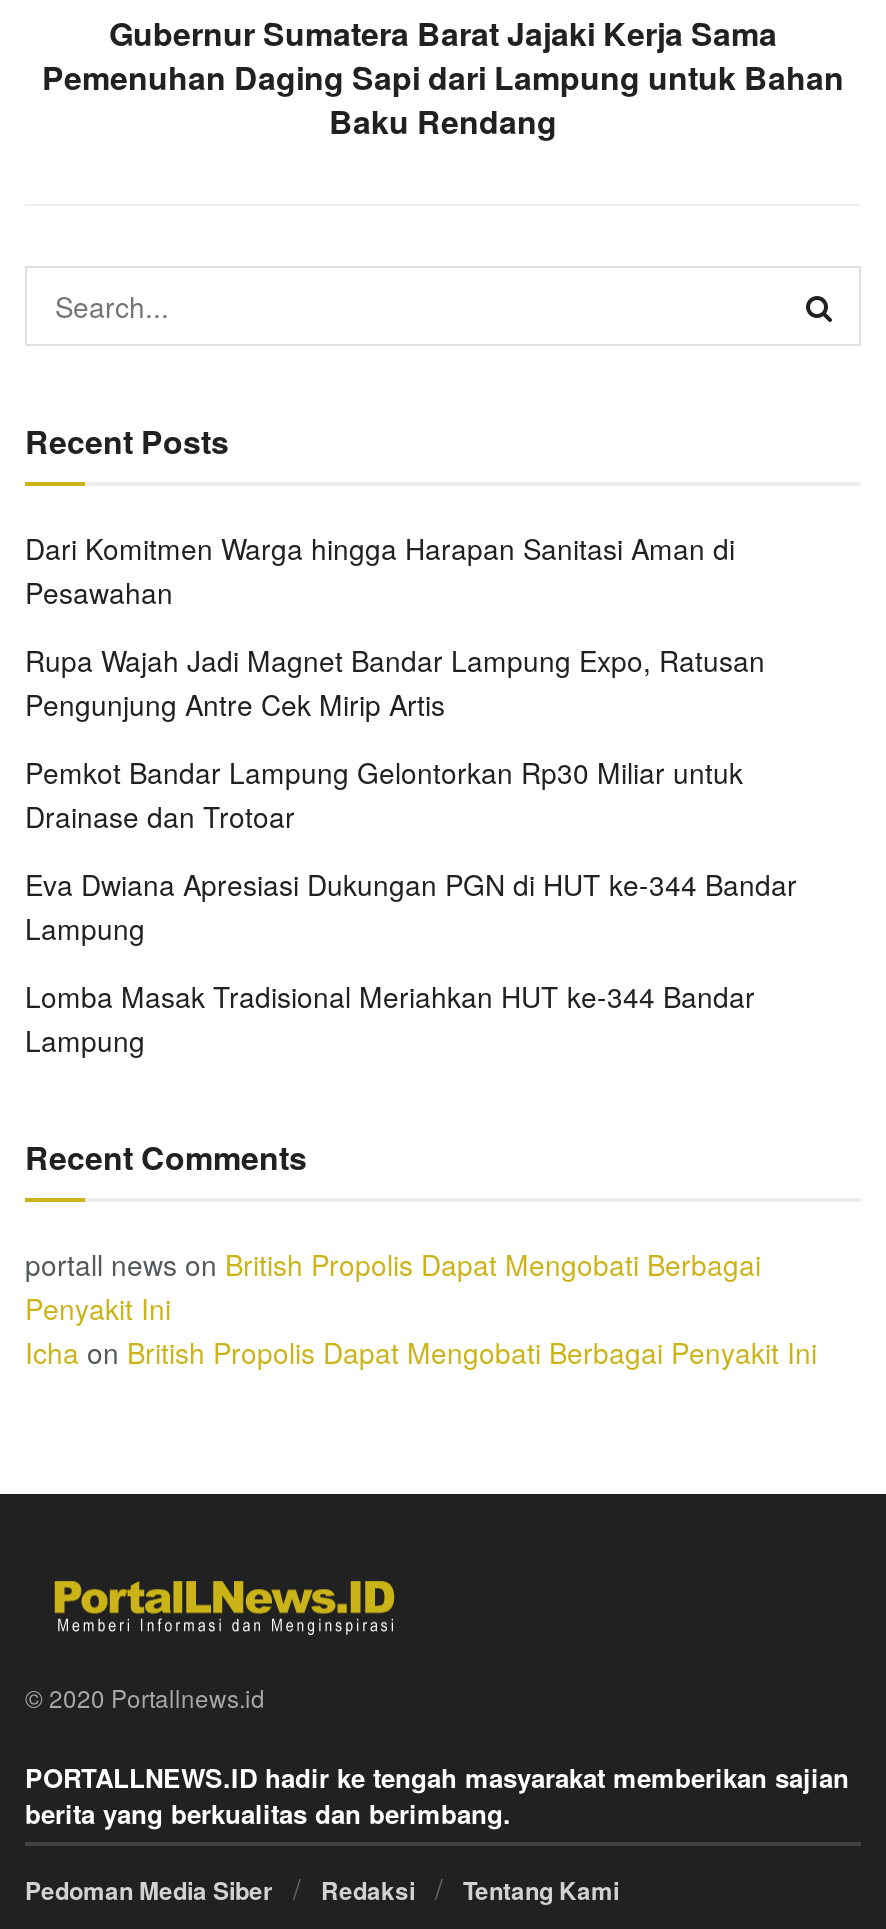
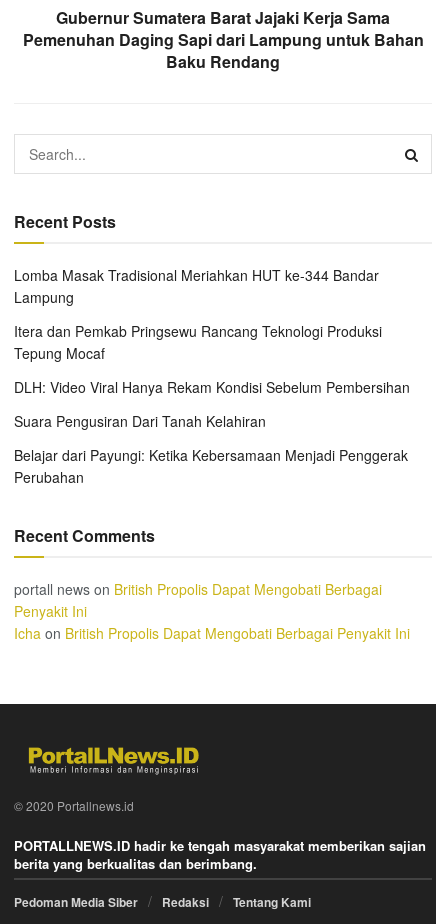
- Dari Komitmen Warga hingga Harapan Sanitasi Aman di
- Pesawahan
- Rupa Wajah Jadi Magnet Bandar Lampung Expo, Ratusan
- Pengunjung Antre Cek Mirip Artis
- Pemkot Bandar Lampung Gelontorkan Rp30 Miliar untuk
- Drainase dan Trotoar
- Eva Dwiana Apresiasi Dukungan PGN di HUT ke-344 Bandar
- Lampung

moved up: Lomba Masak Tradisional Meriahkan HUT ke-344 Bandar | Lampung

+ Itera dan Pemkab Pringsewu Rancang Teknologi Produksi
+ Tepung Mocaf
+ DLH: Video Viral Hanya Rekam Kondisi Sebelum Pembersihan
+ Suara Pengusiran Dari Tanah Kelahiran
+ Belajar dari Payungi: Ketika Kebersamaan Menjadi Penggerak
+ Perubahan
